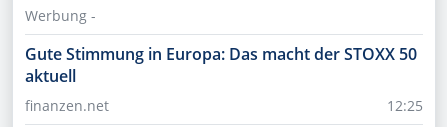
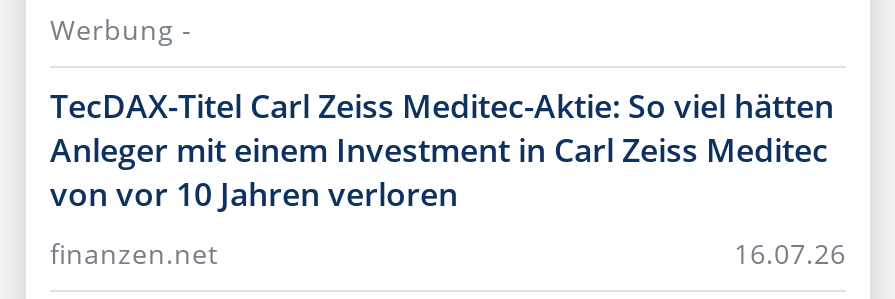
- Gute Stimmung in Europa: Das macht der STOXX 50
- aktuell
+ TecDAX-Titel Carl Zeiss Meditec-Aktie: So viel hätten
+ Anleger mit einem Investment in Carl Zeiss Meditec
+ von vor 10 Jahren verloren

- 12:25
+ 16.07.26
